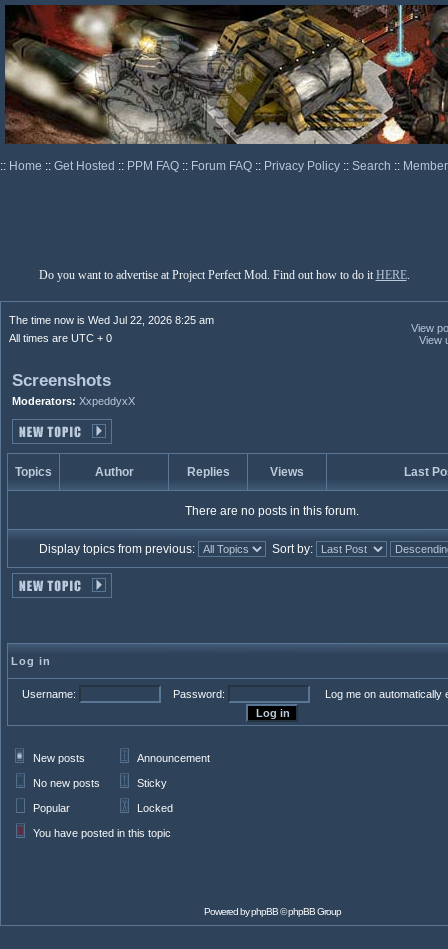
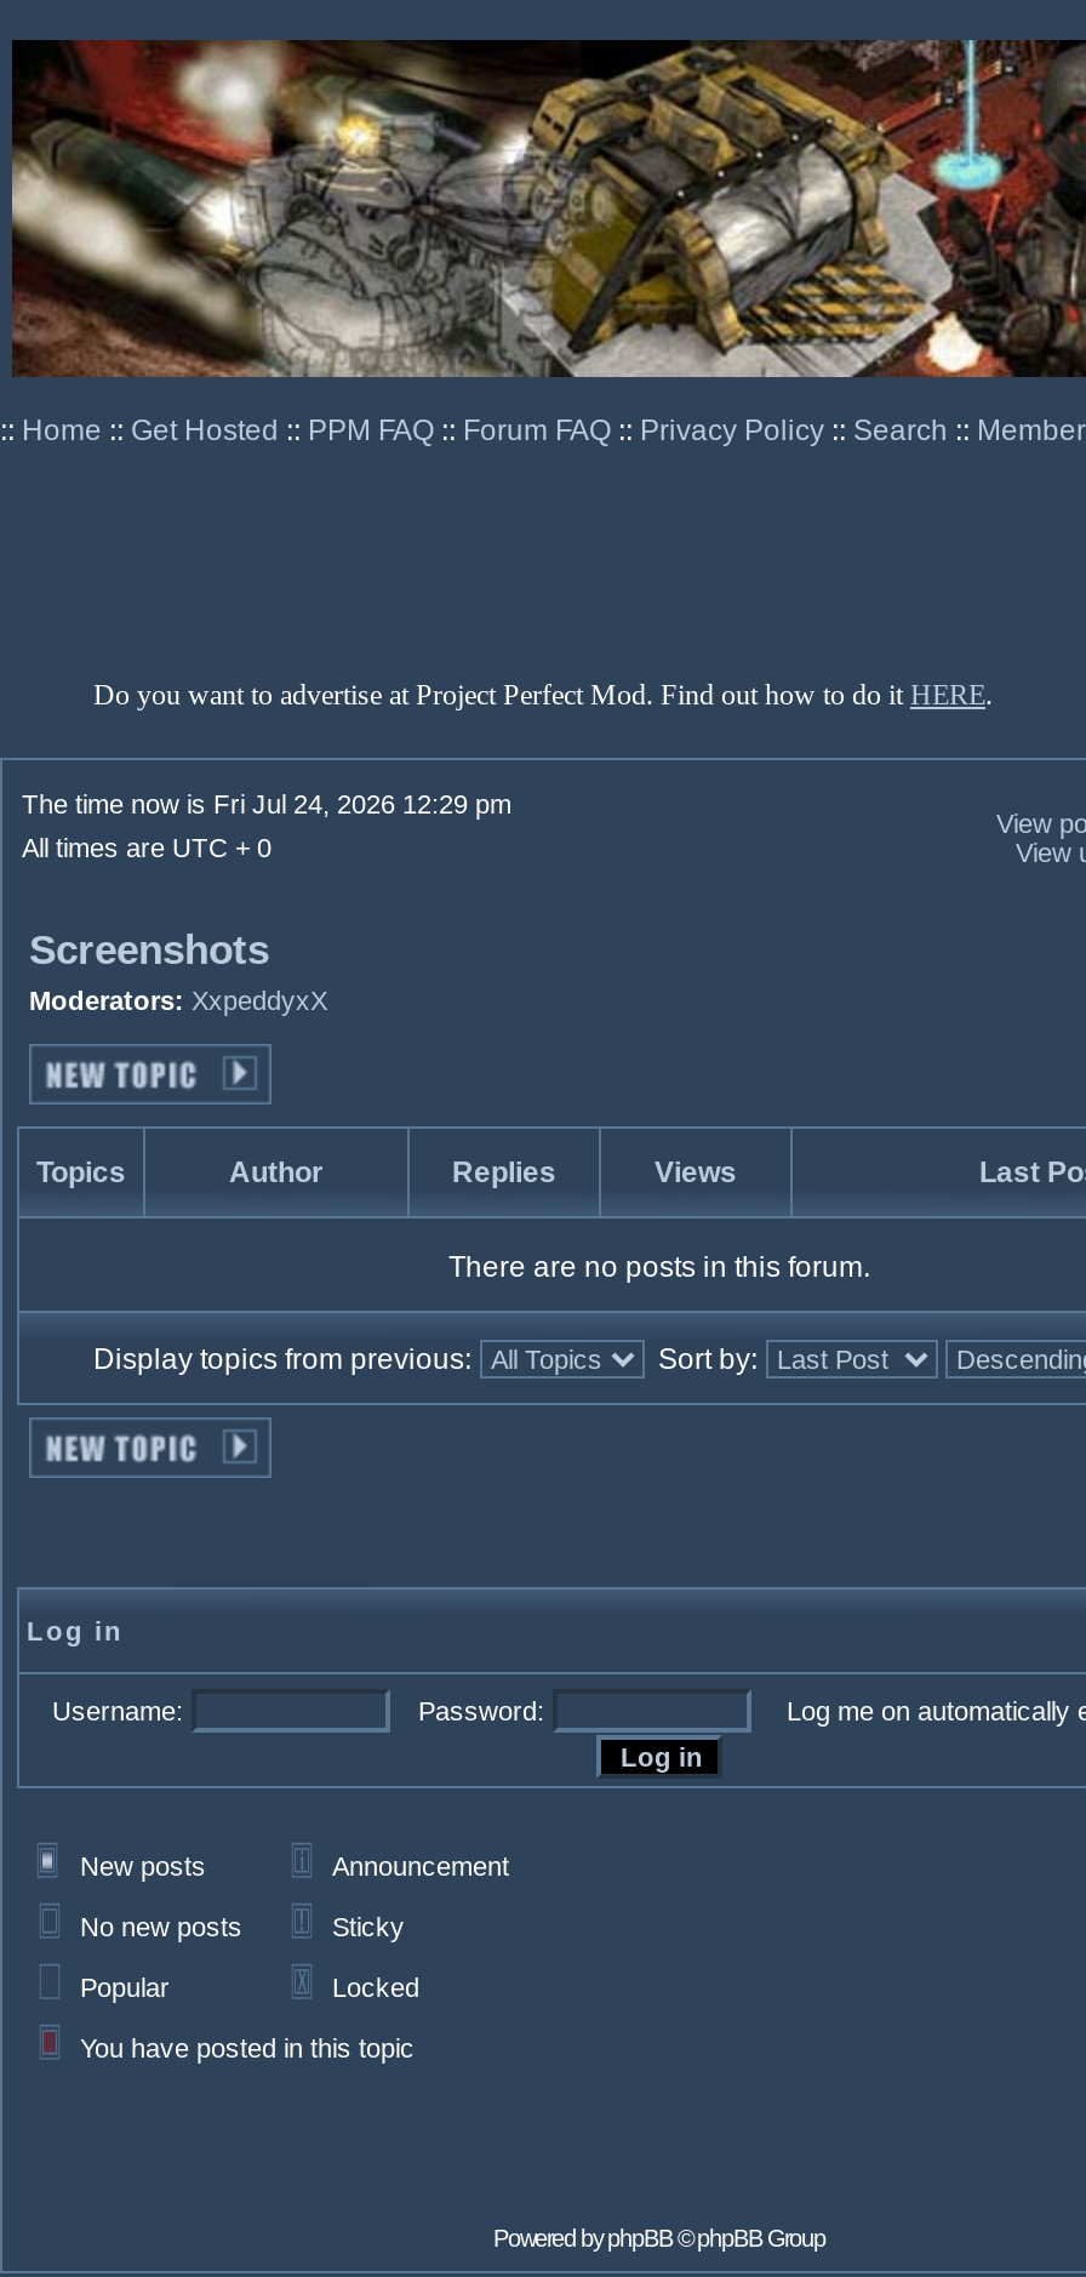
- The time now is Wed Jul 22, 2026 8:25 am
+ The time now is Fri Jul 24, 2026 12:29 pm
